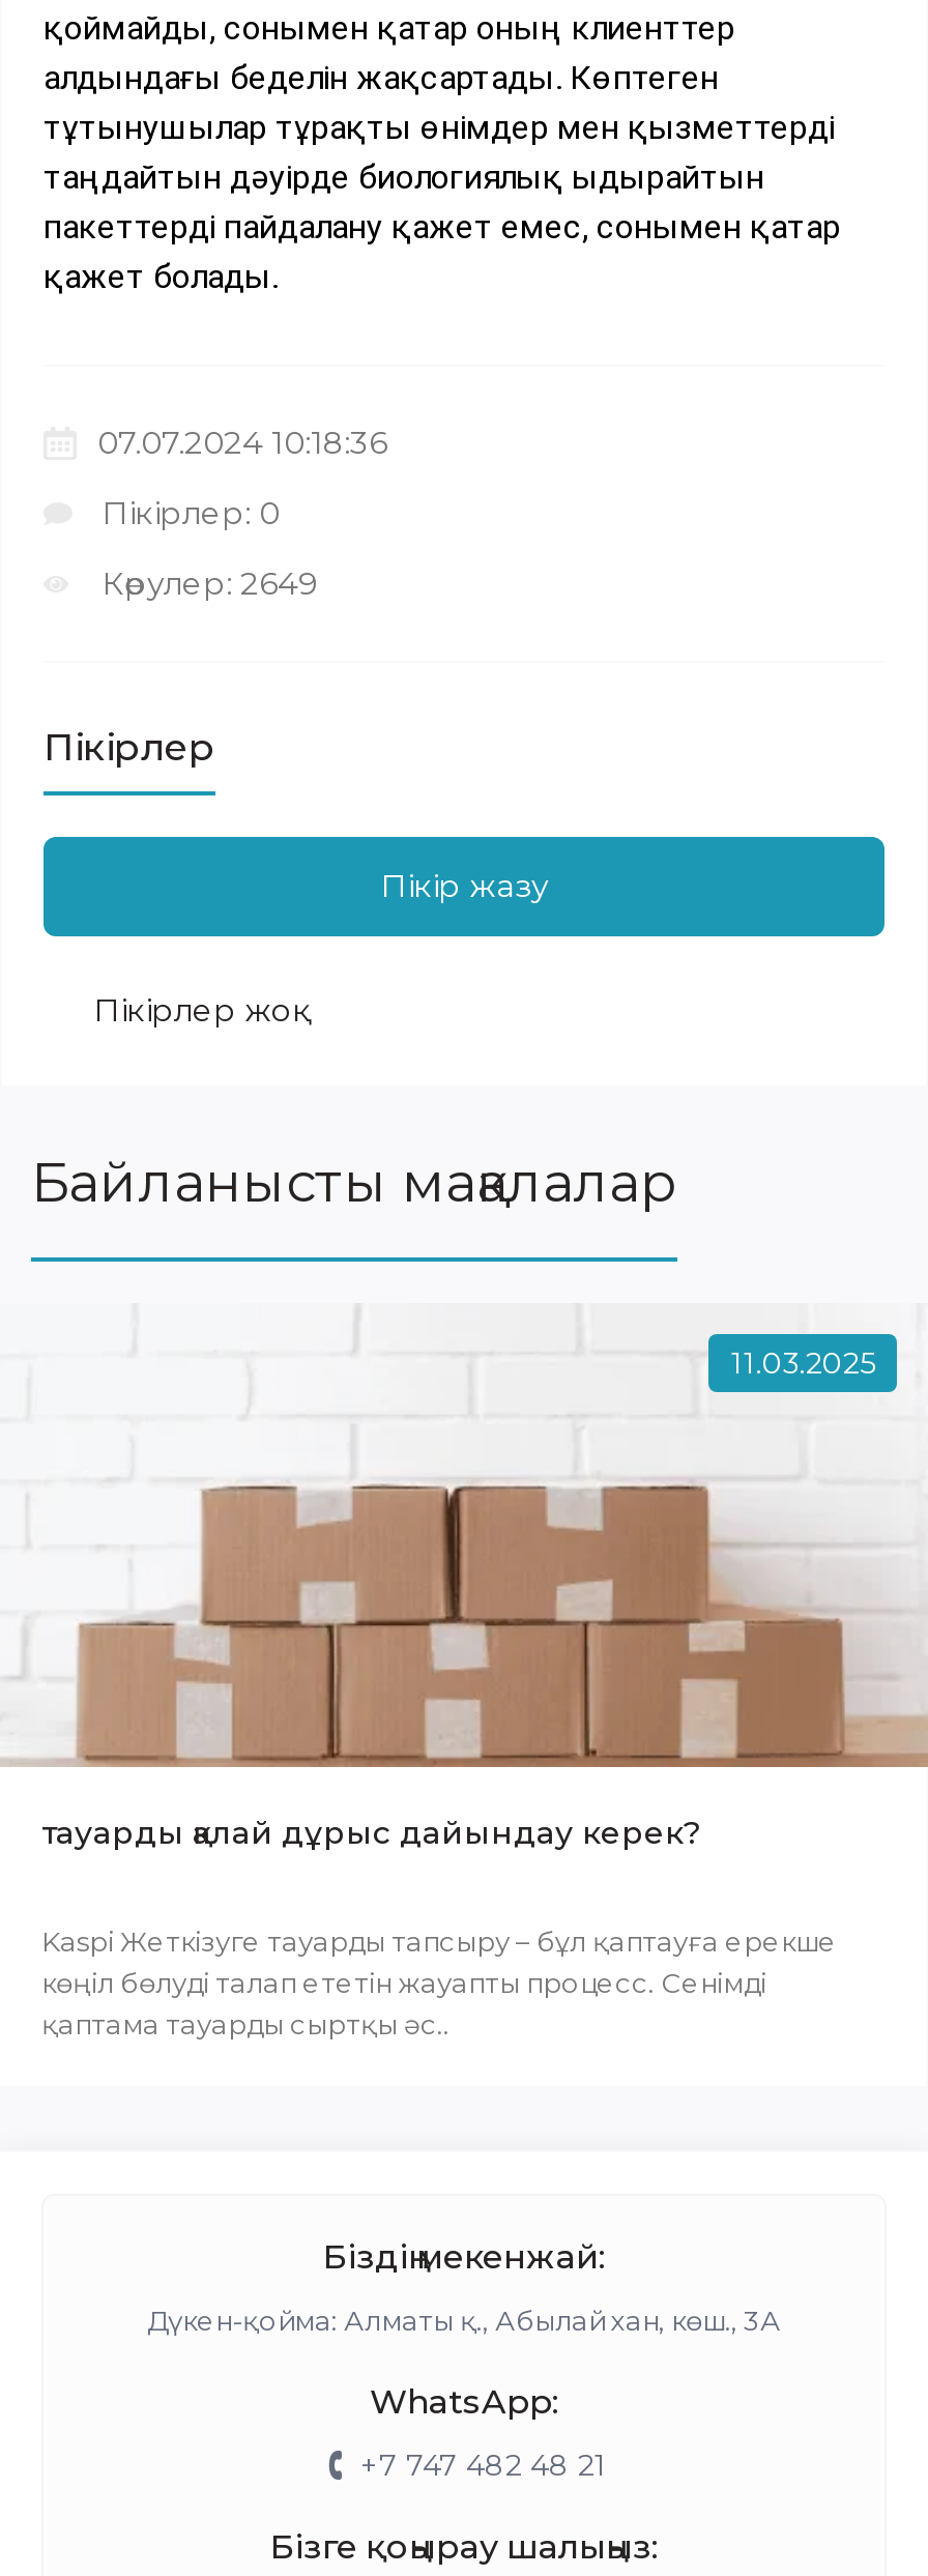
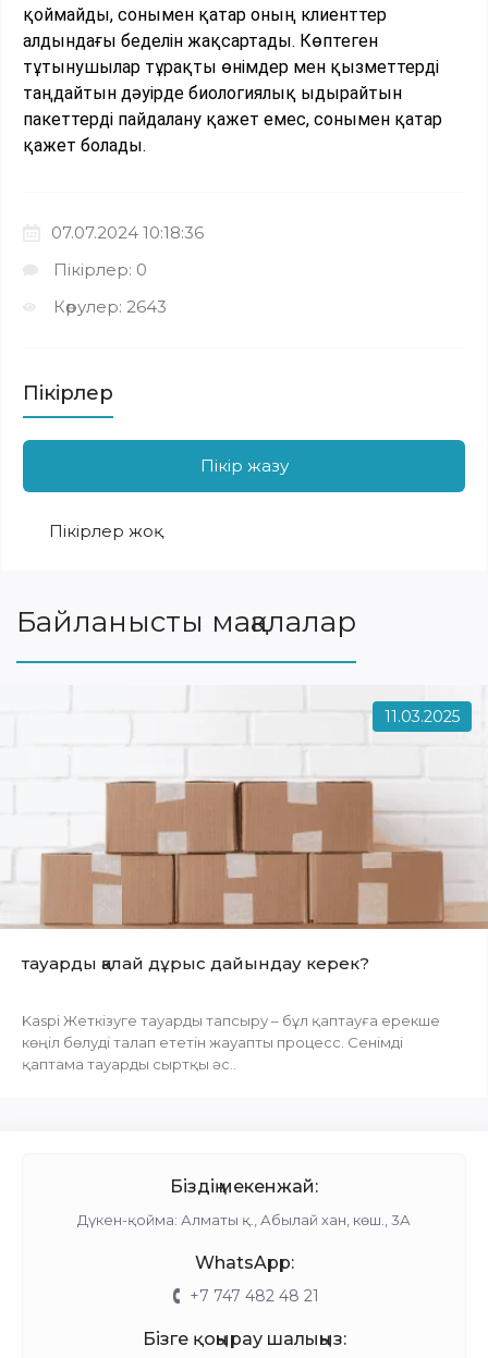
- Көрулер: 2649
+ Көрулер: 2643
